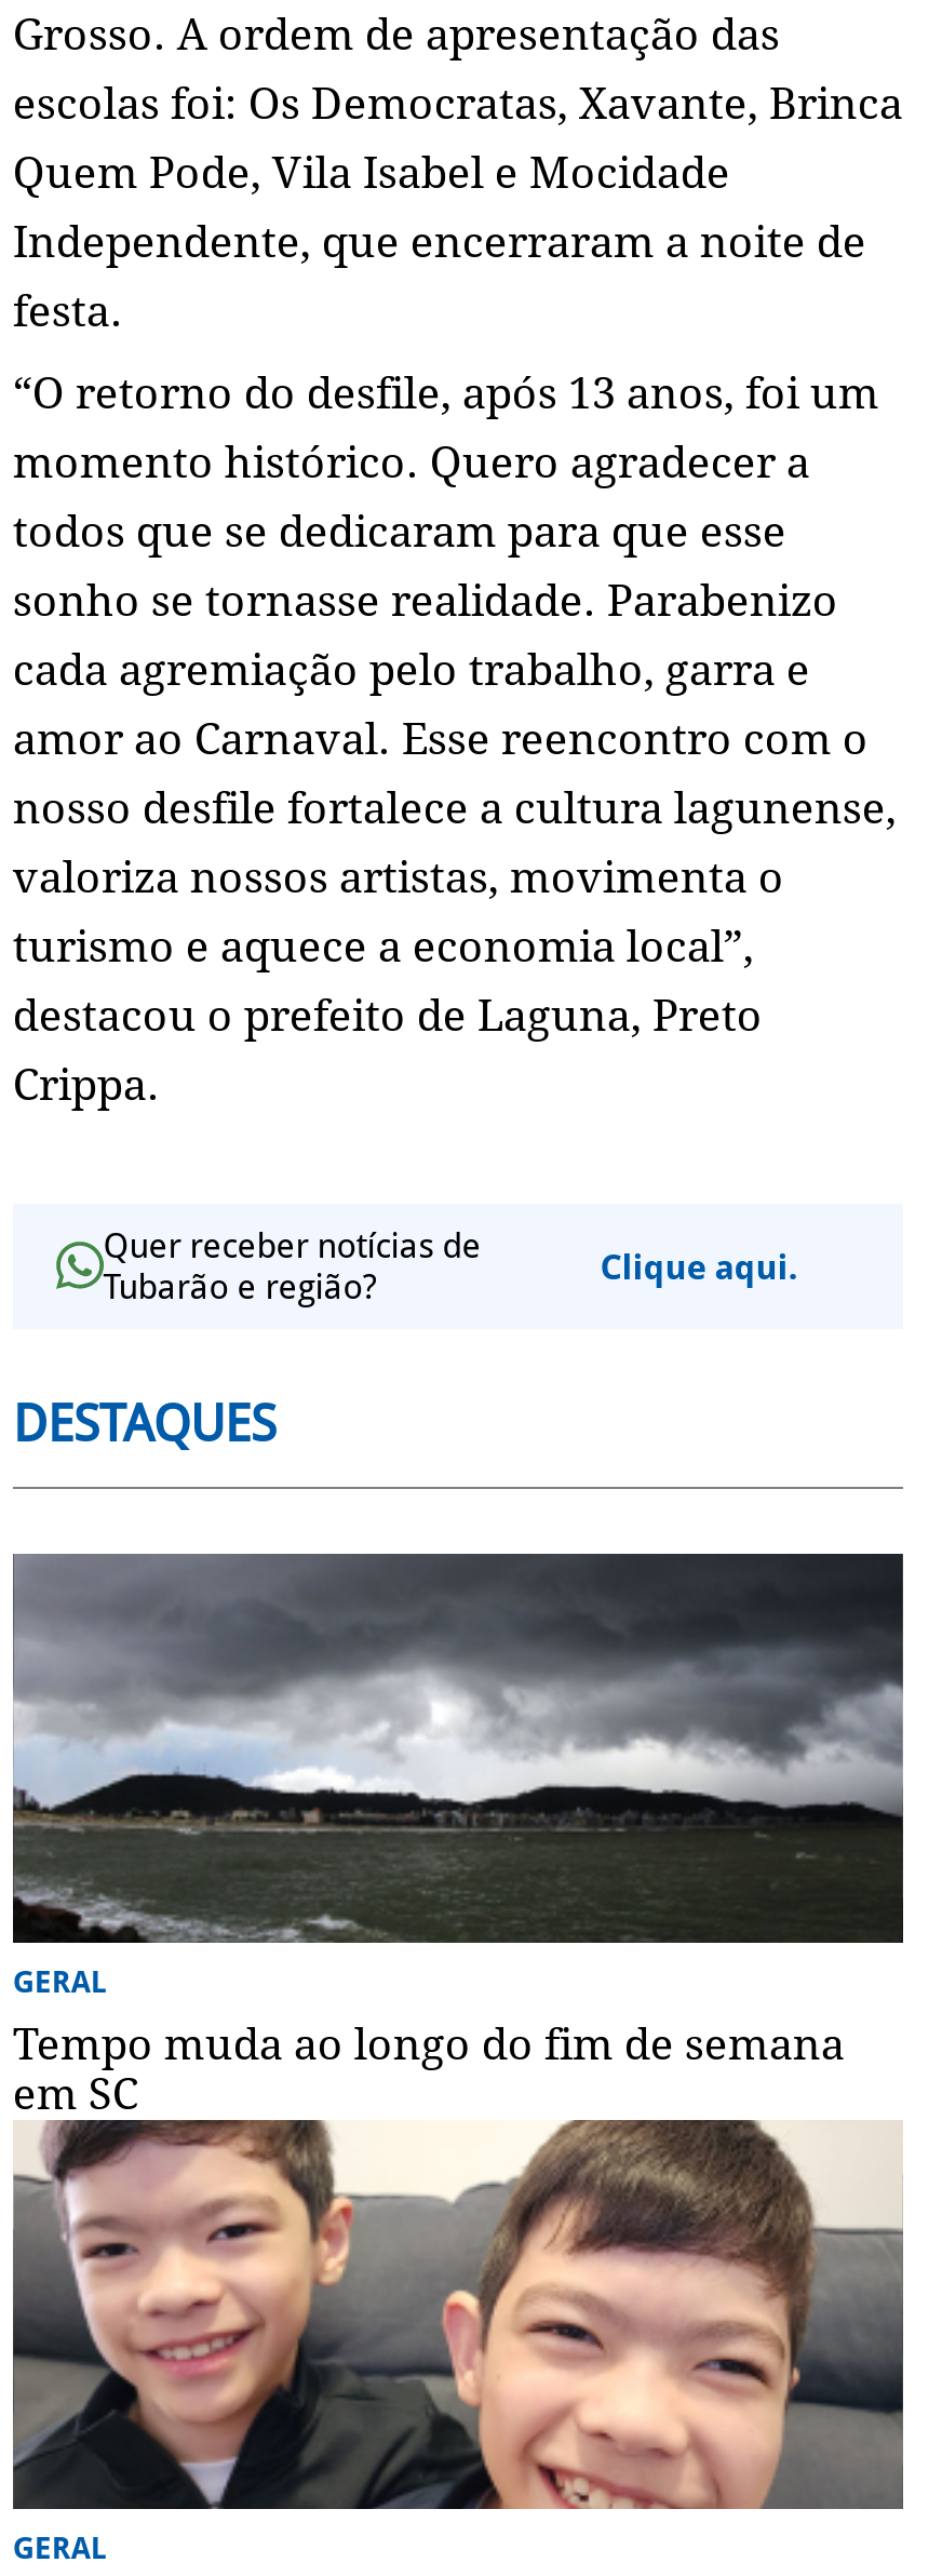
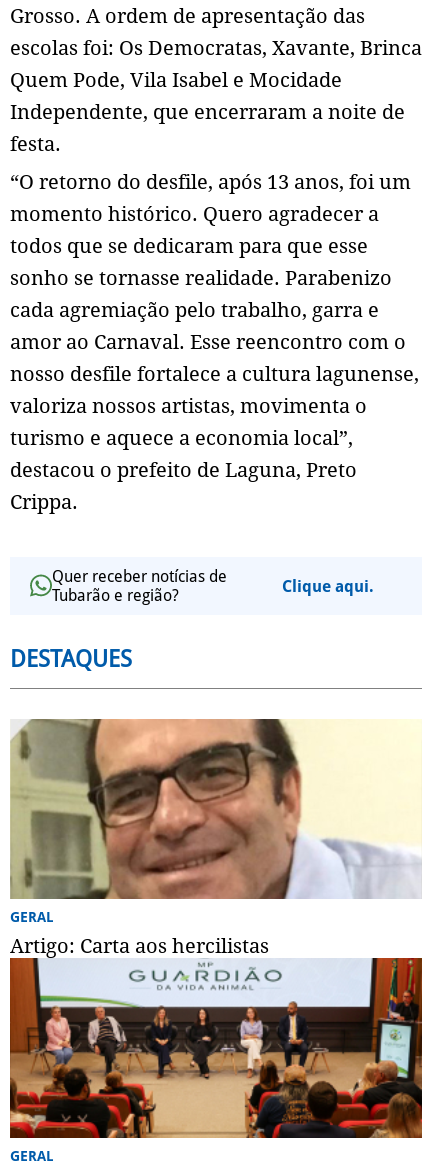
- [image]
- Tempo muda ao longo do fim de semana
- em SC
+ [image]
+ Artigo: Carta aos hercilistas

- [image]
+ [image]
